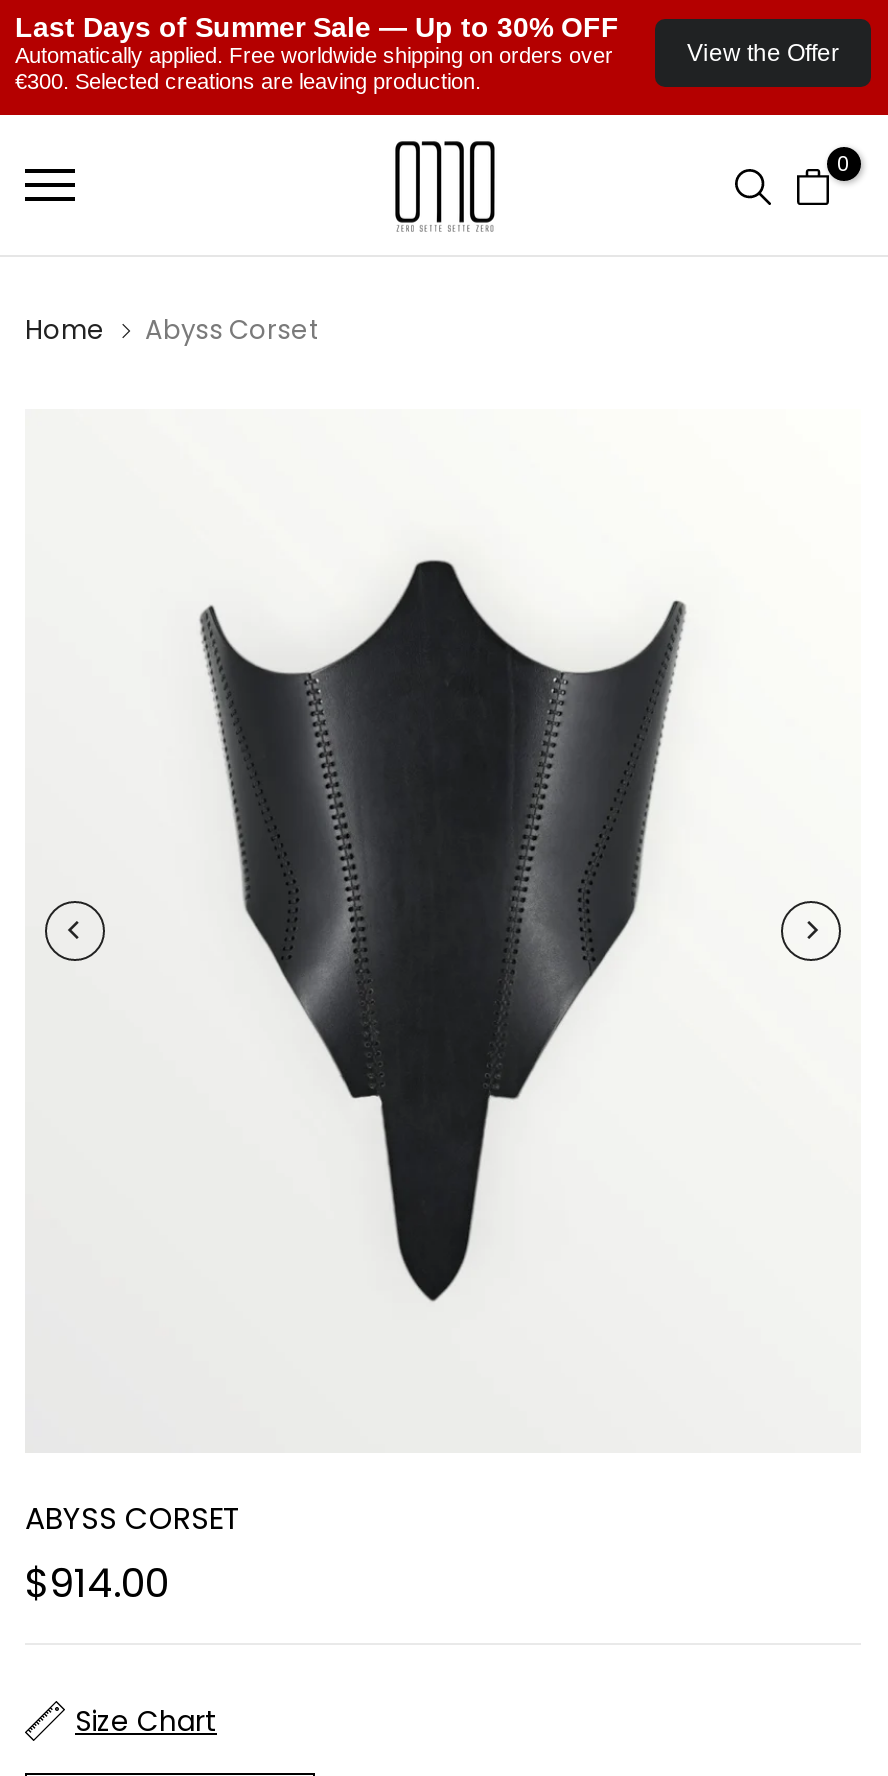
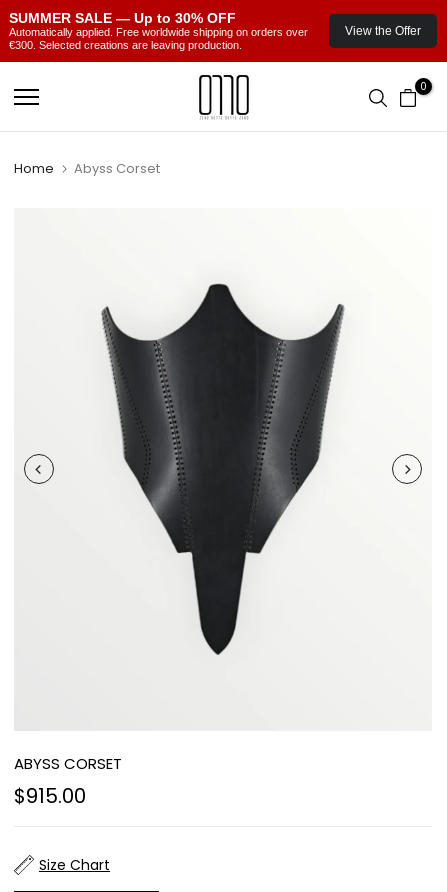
- Last Days of Summer Sale — Up to 30% OFF
+ SUMMER SALE — Up to 30% OFF

- $914.00
+ $915.00
